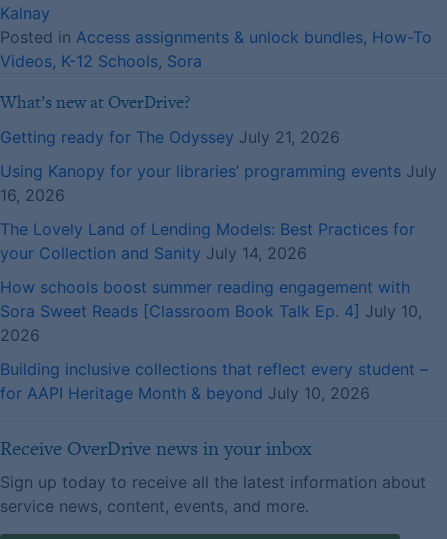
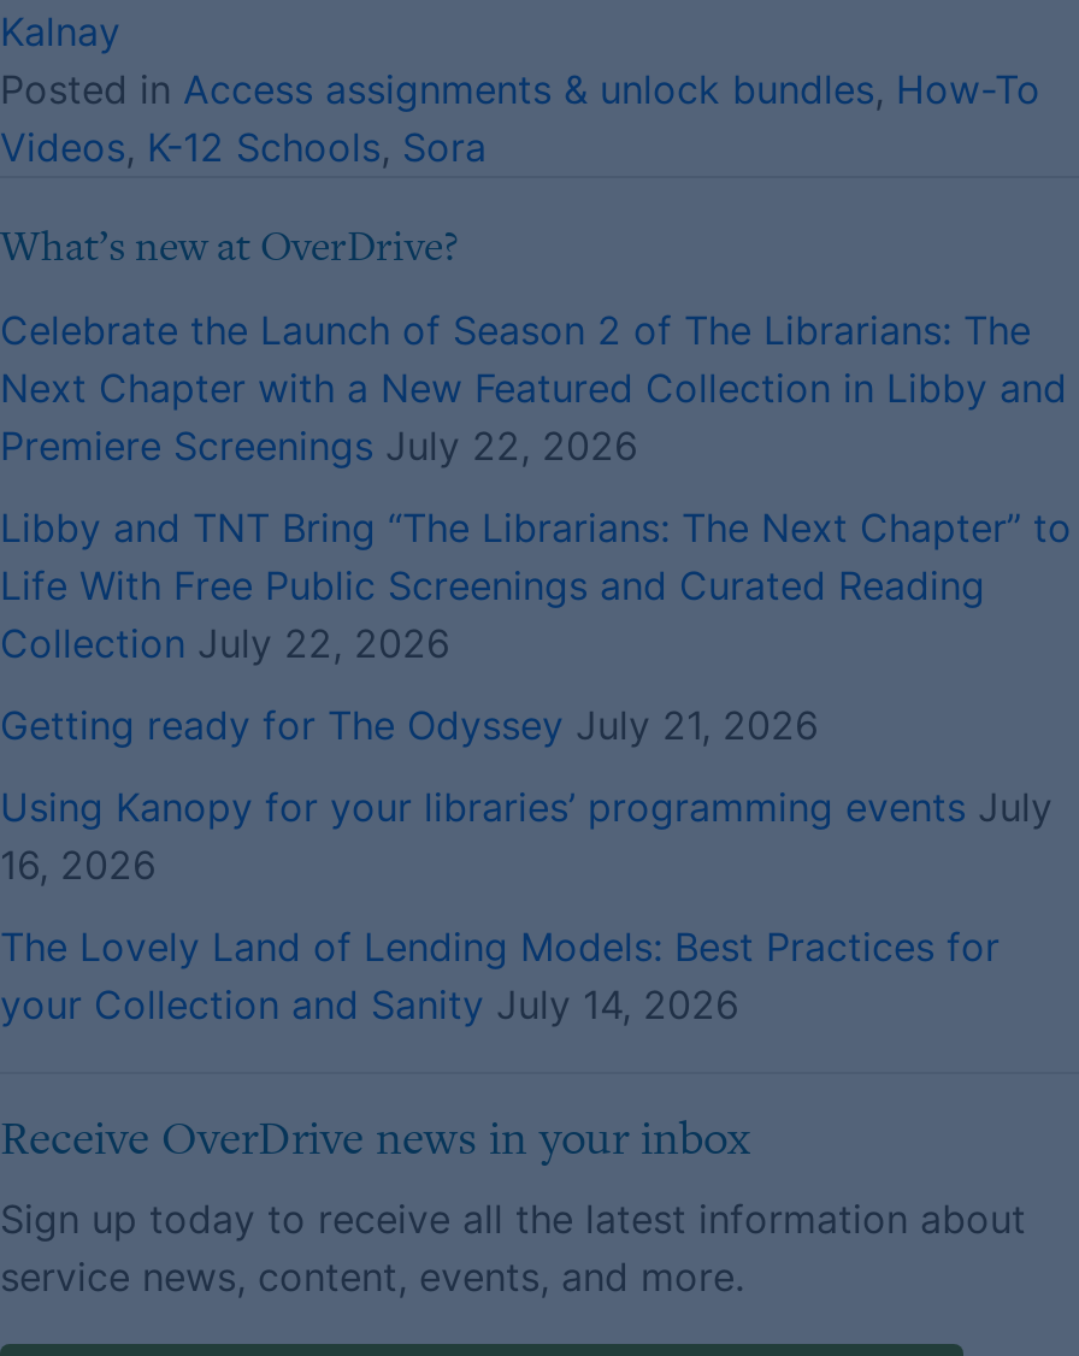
+ Celebrate the Launch of Season 2 of The Librarians: The
+ Next Chapter with a New Featured Collection in Libby and
+ Premiere Screenings July 22, 2026
+ Libby and TNT Bring “The Librarians: The Next Chapter” to
+ Life With Free Public Screenings and Curated Reading
+ Collection July 22, 2026

moved down: Getting ready for The Odyssey July 21, 2026 | Using Kanopy for your libraries’ programming events July | 16, 2026 | The Lovely Land of Lending Models: Best Practices for | your Collection and Sanity July 14, 2026

- How schools boost summer reading engagement with
- Sora Sweet Reads [Classroom Book Talk Ep. 4] July 10,
- 2026
- Building inclusive collections that reflect every student –
- for AAPI Heritage Month & beyond July 10, 2026
